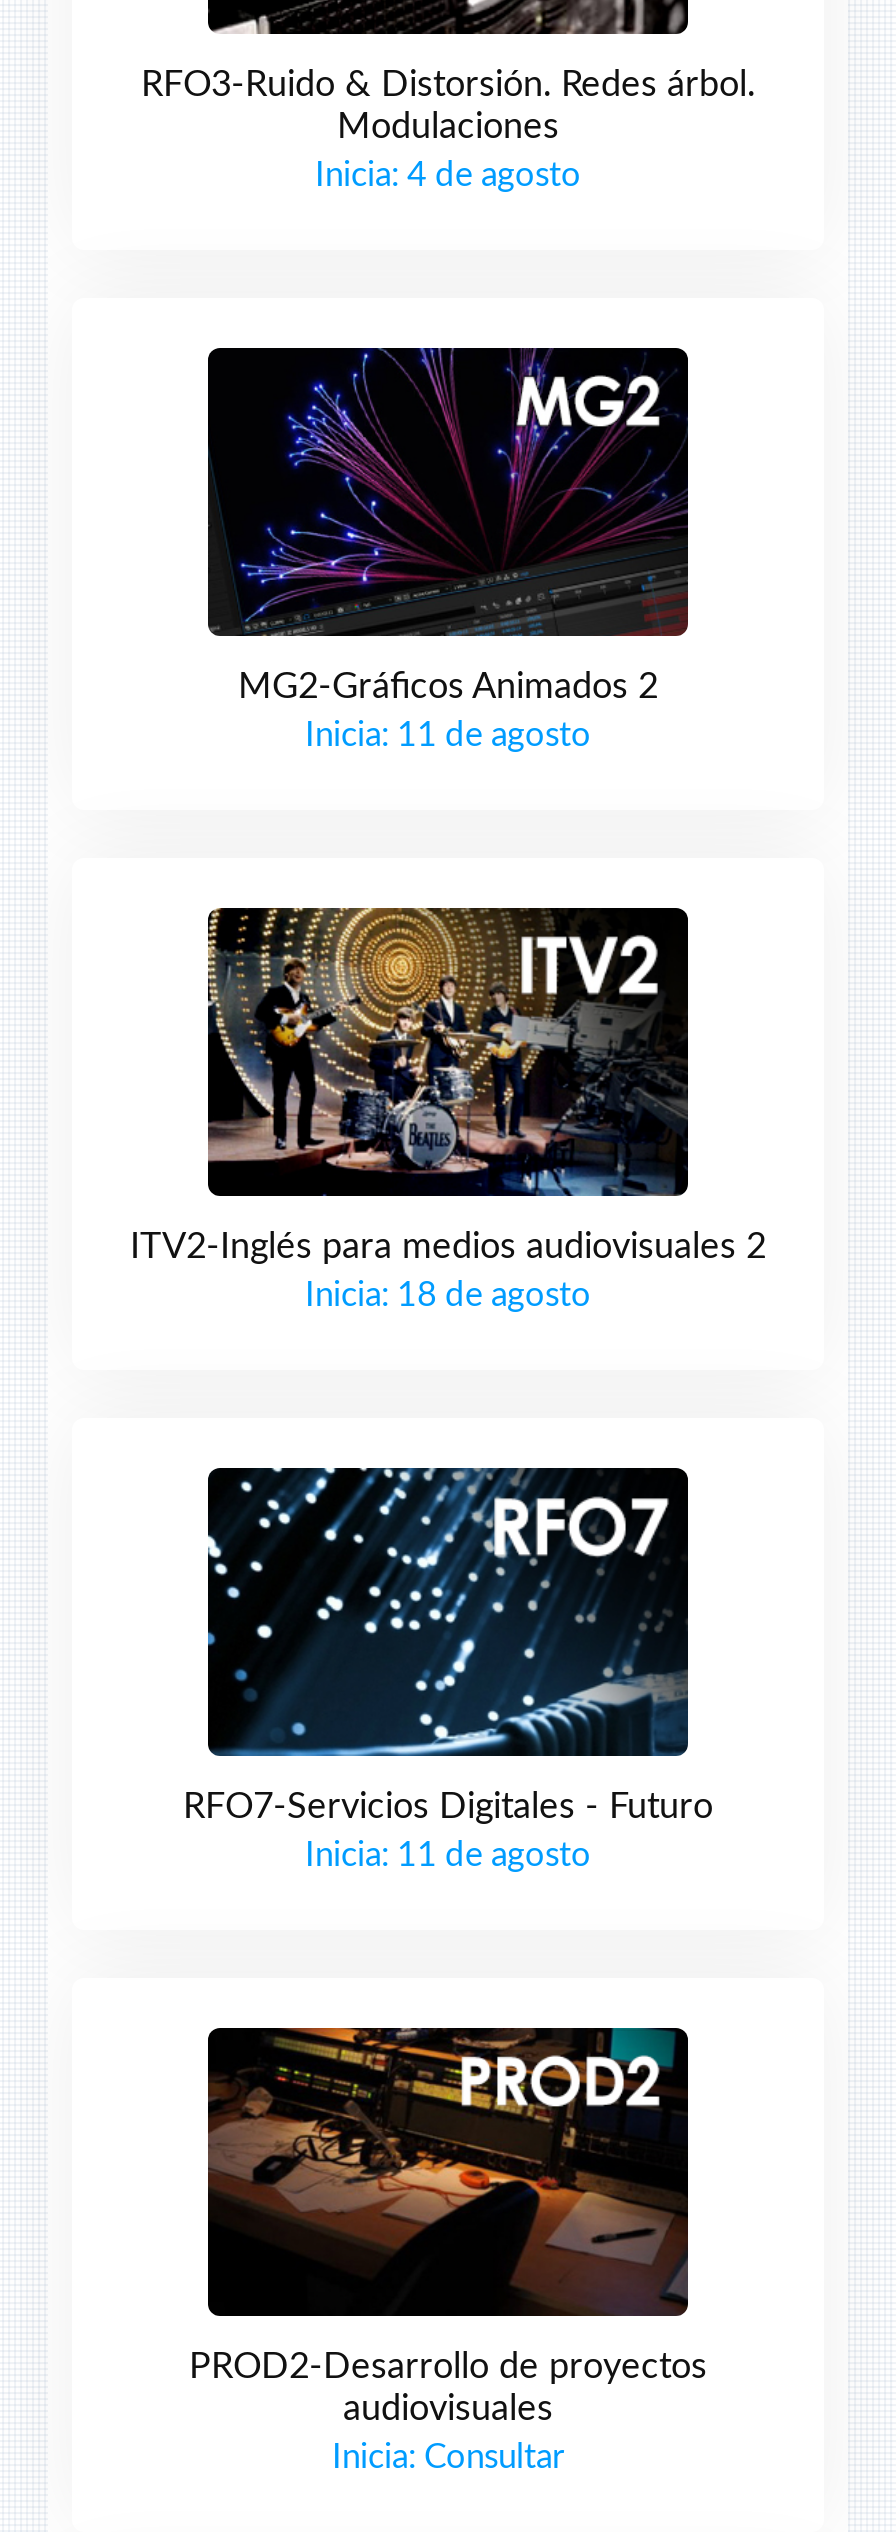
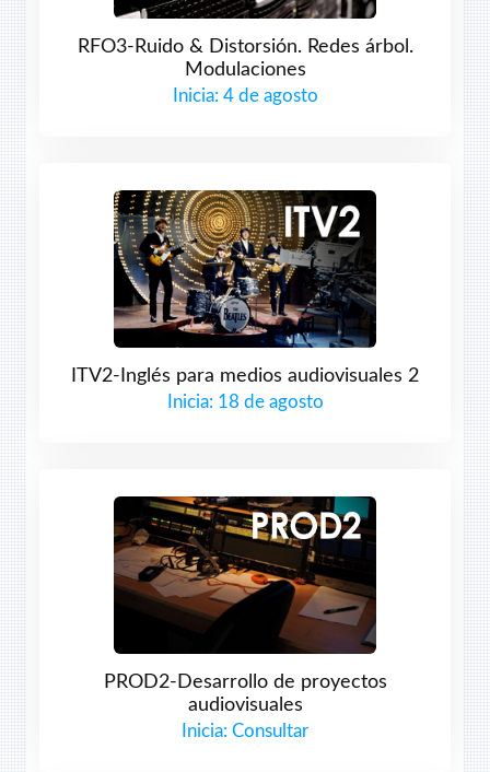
- [image]
- MG2-Gráficos Animados 2
- Inicia: 11 de agosto

- [image]
- RFO7-Servicios Digitales - Futuro
- Inicia: 11 de agosto
